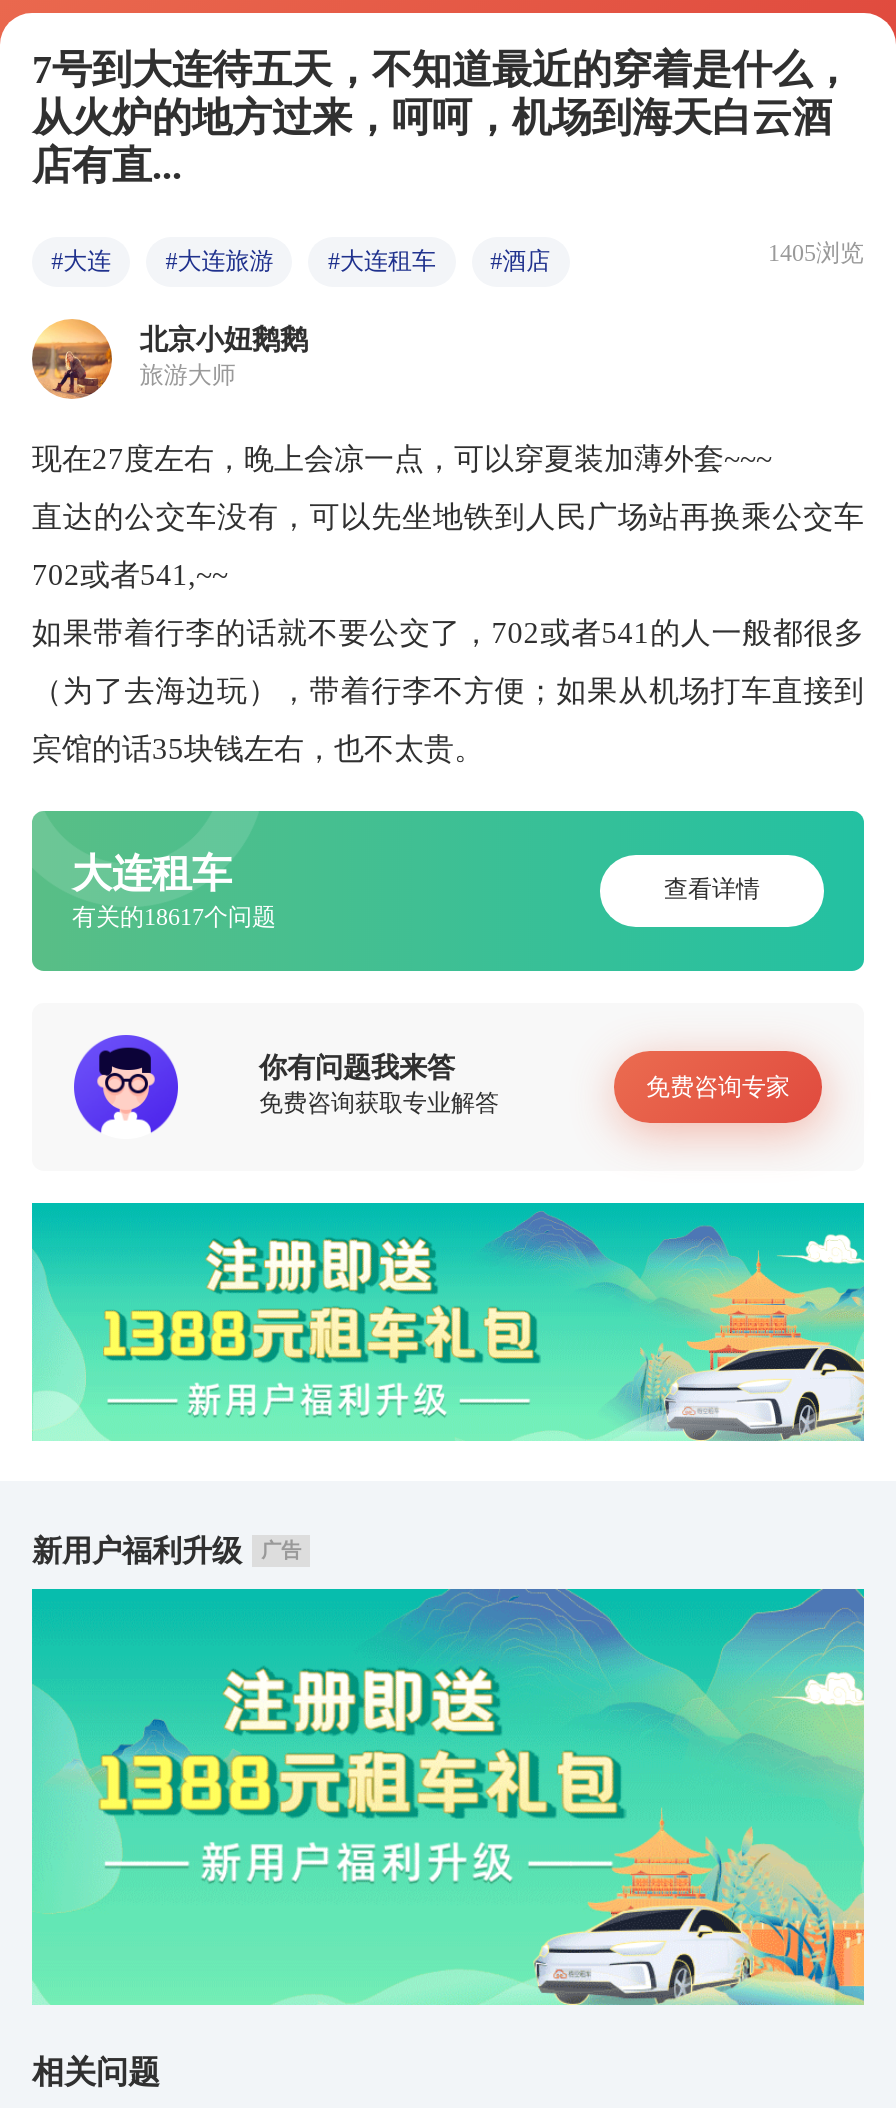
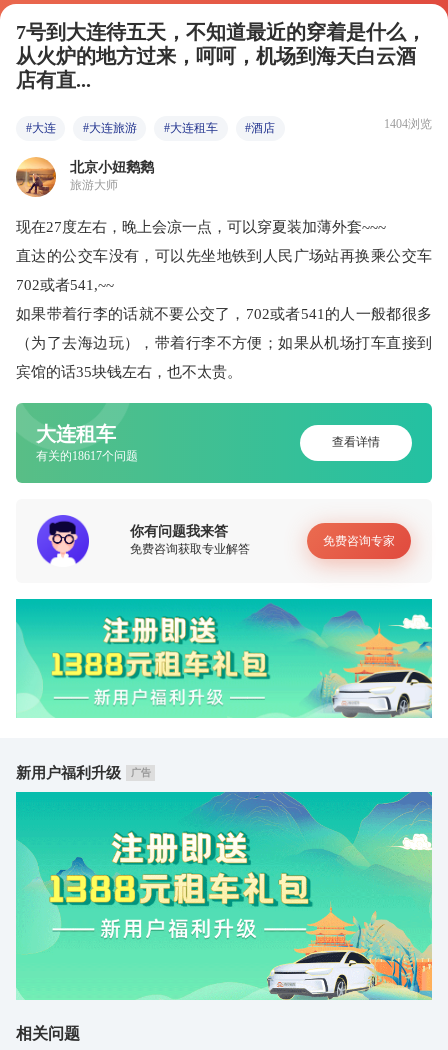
- 1405浏览
+ 1404浏览
